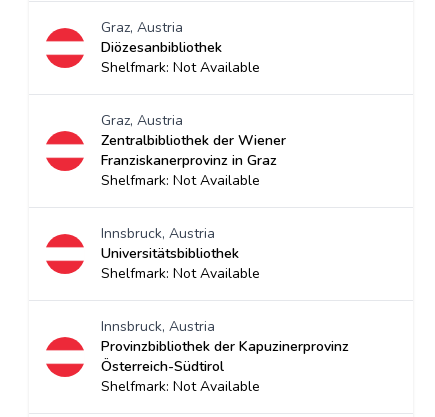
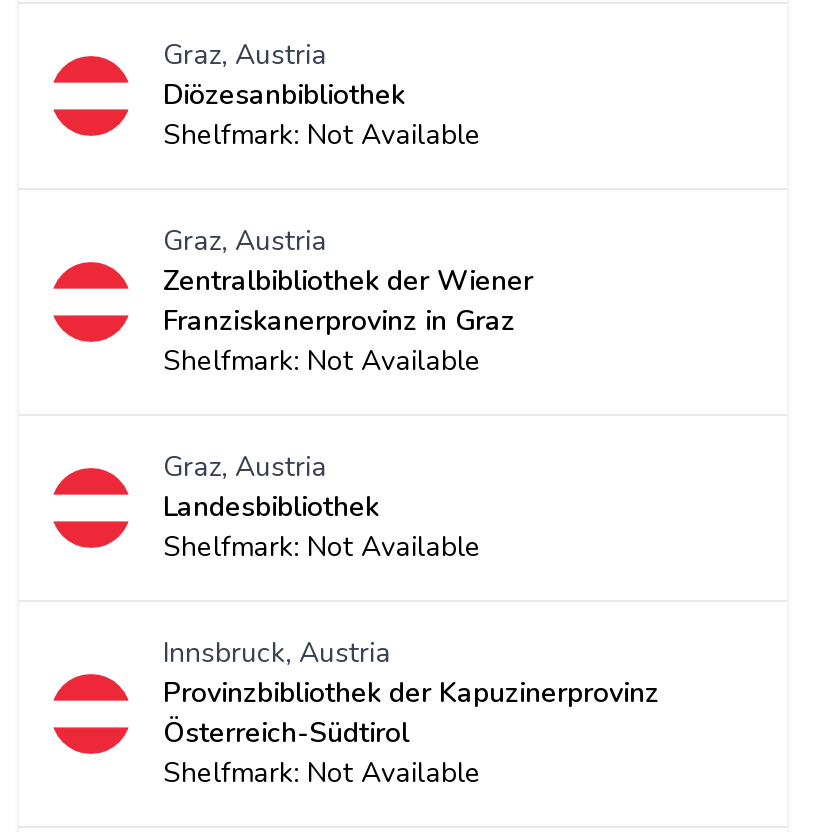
- Innsbruck, Austria
- Universitätsbibliothek
+ Graz, Austria
+ Landesbibliothek
